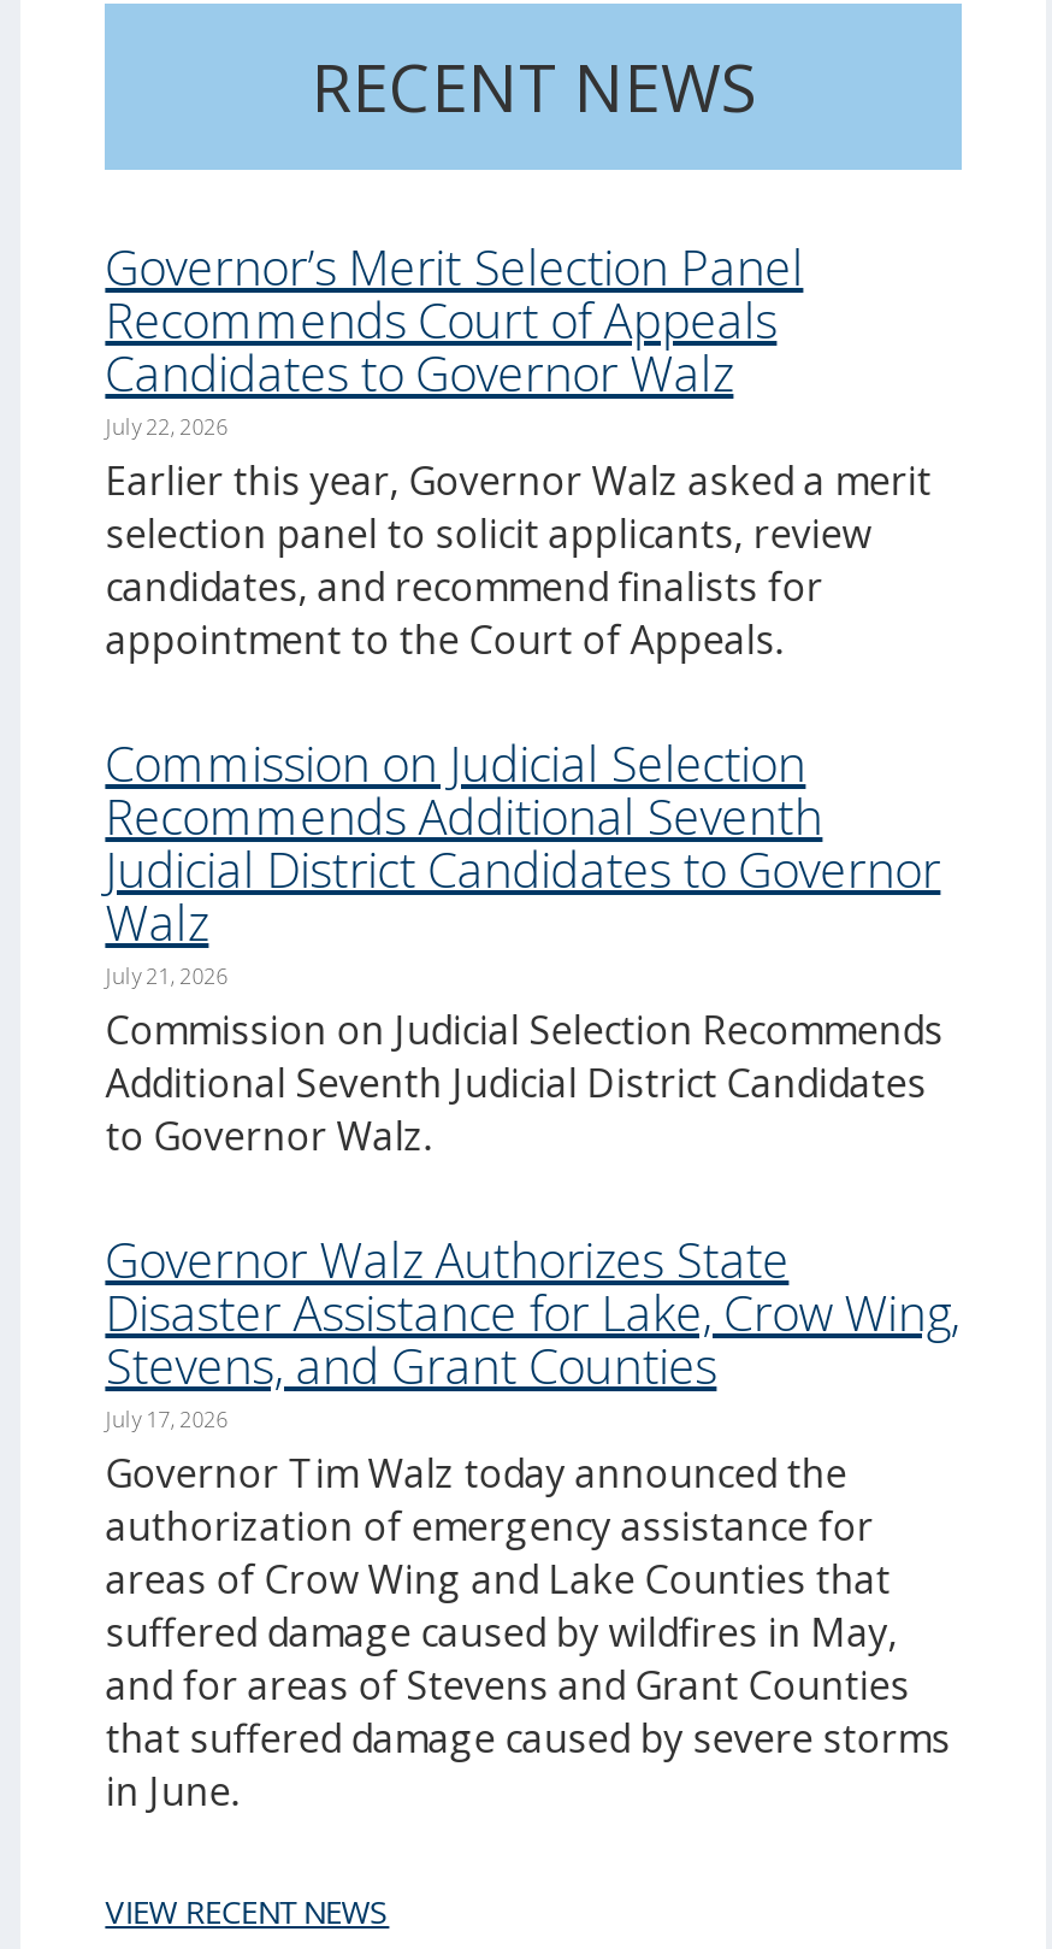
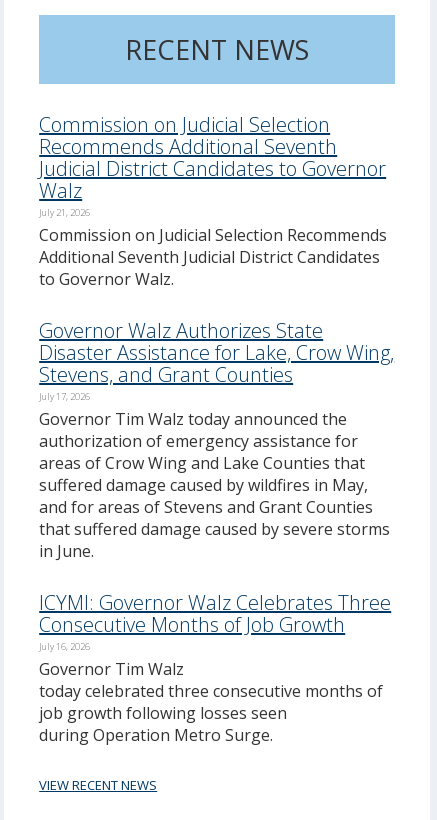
- Governor’s Merit Selection Panel
- Recommends Court of Appeals
- Candidates to Governor Walz
- July 22, 2026
- Earlier this year, Governor Walz asked a merit
- selection panel to solicit applicants, review
- candidates, and recommend finalists for
- appointment to the Court of Appeals.

moved up: Commission on Judicial Selection | Recommends Additional Seventh | Judicial District Candidates to Governor | ... | that suffered damage caused by severe storms | in June.

+ ICYMI: Governor Walz Celebrates Three
+ Consecutive Months of Job Growth
+ July 16, 2026
+ Governor Tim Walz
+ today celebrated three consecutive months of
+ job growth following losses seen
+ during Operation Metro Surge.
